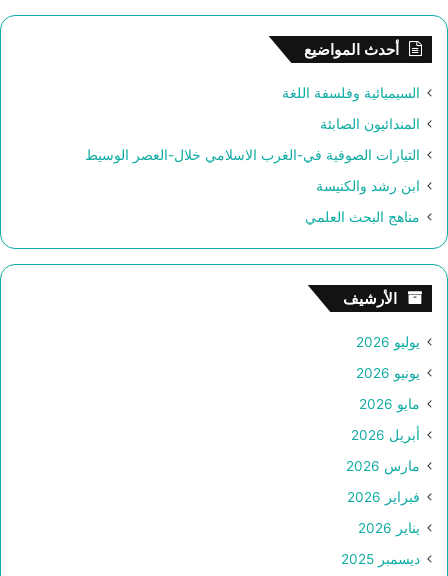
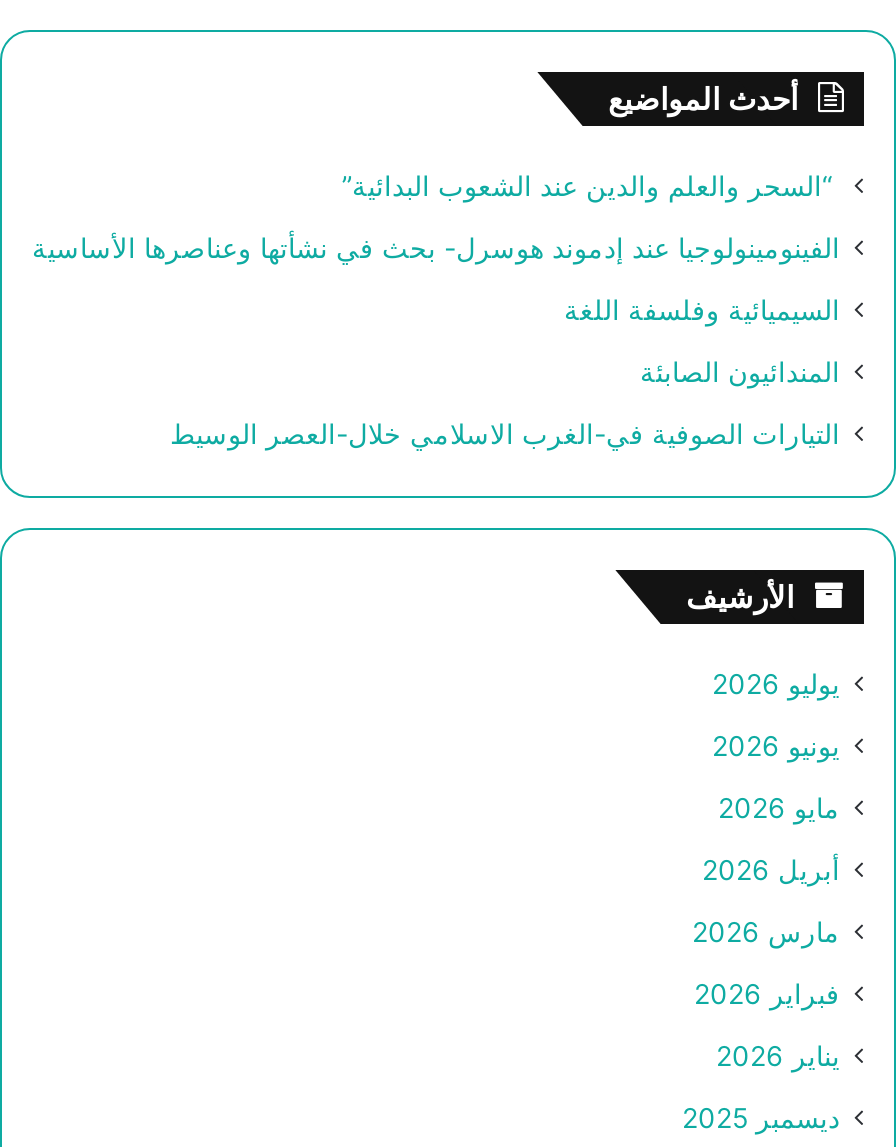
+ “السحر والعلم والدين عند الشعوب البدائية”
+ الفينومينولوجيا عند إدموند هوسرل- بحث في نشأتها وعناصرها الأساسية

moved down: السيميائية وفلسفة اللغة | المندائيون الصابئة | التيارات الصوفية في-الغرب الاسلامي خلال-العصر الوسيط

- ابن رشد والكنيسة
- مناهج البحث العلمي
